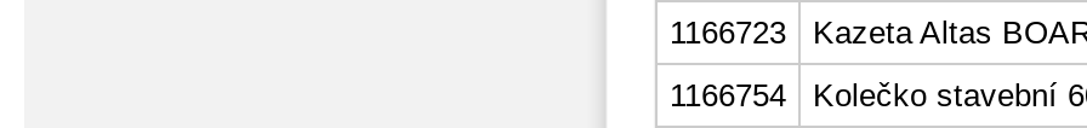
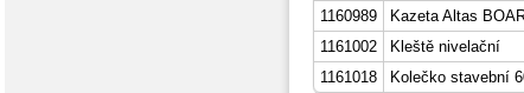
- 1166723
+ 1160989

- 1166754
+ 1161002
+ Kleště nivelační
+ 1161018
